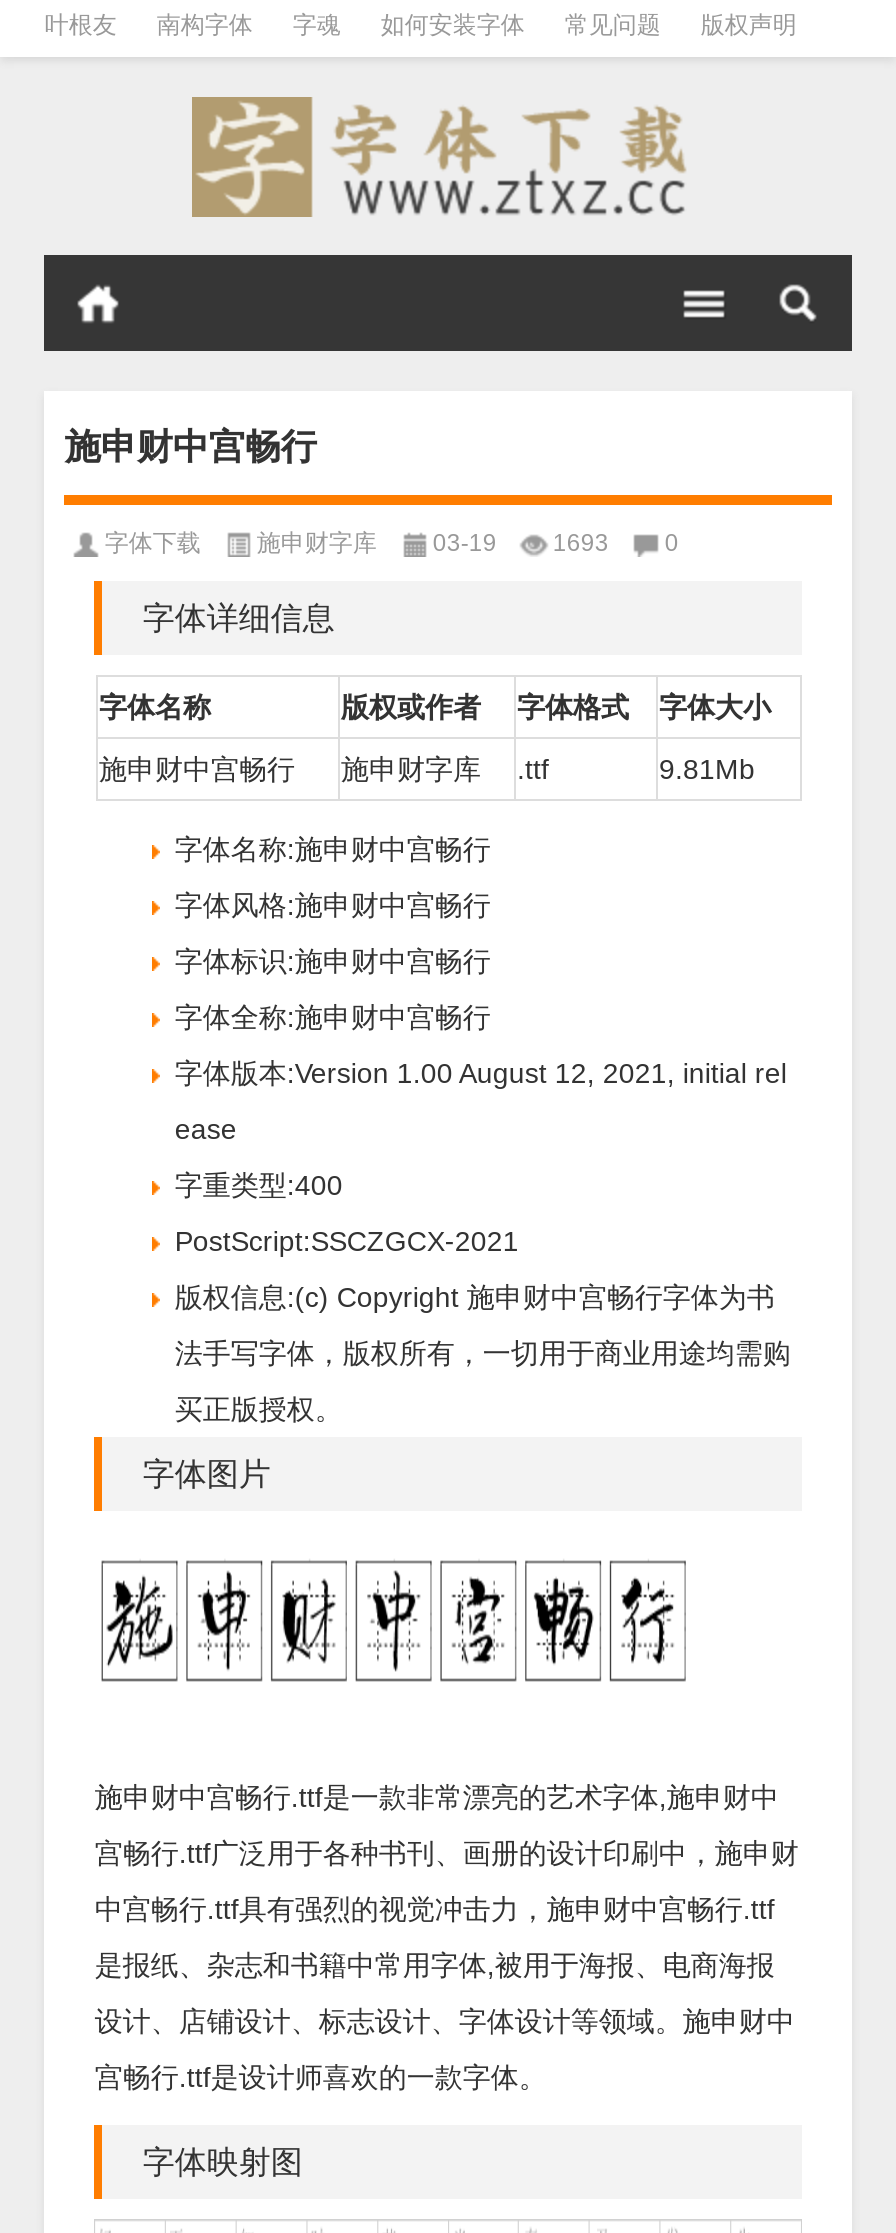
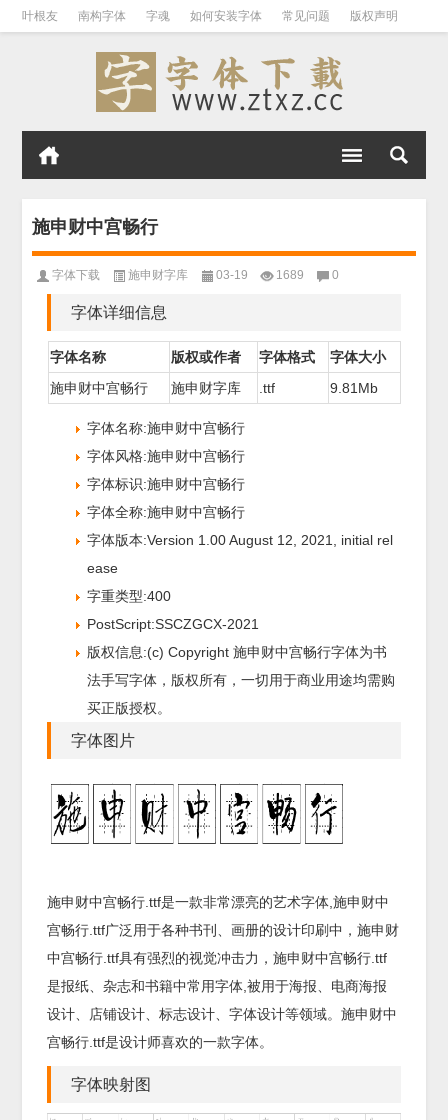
- 字体下载 施申财字库 03-19 1693 0
+ 字体下载 施申财字库 03-19 1689 0
